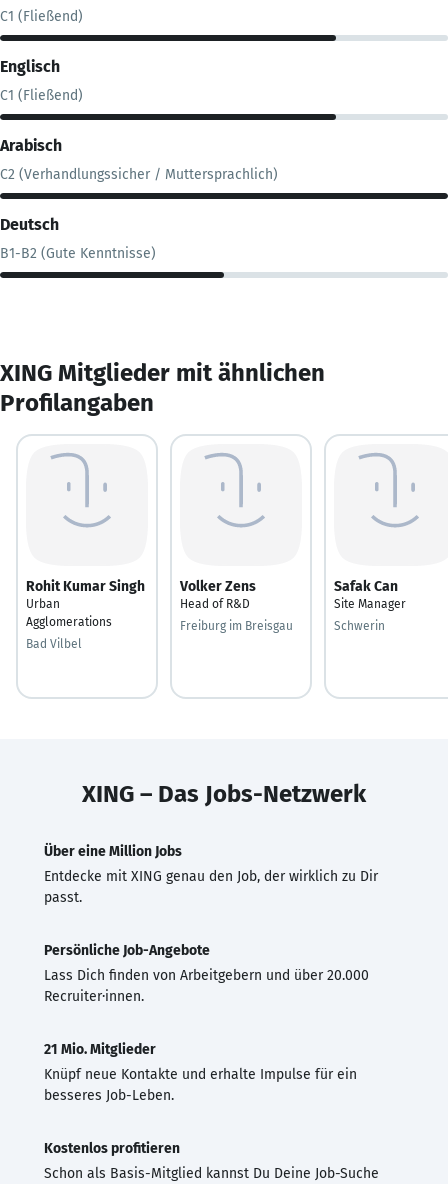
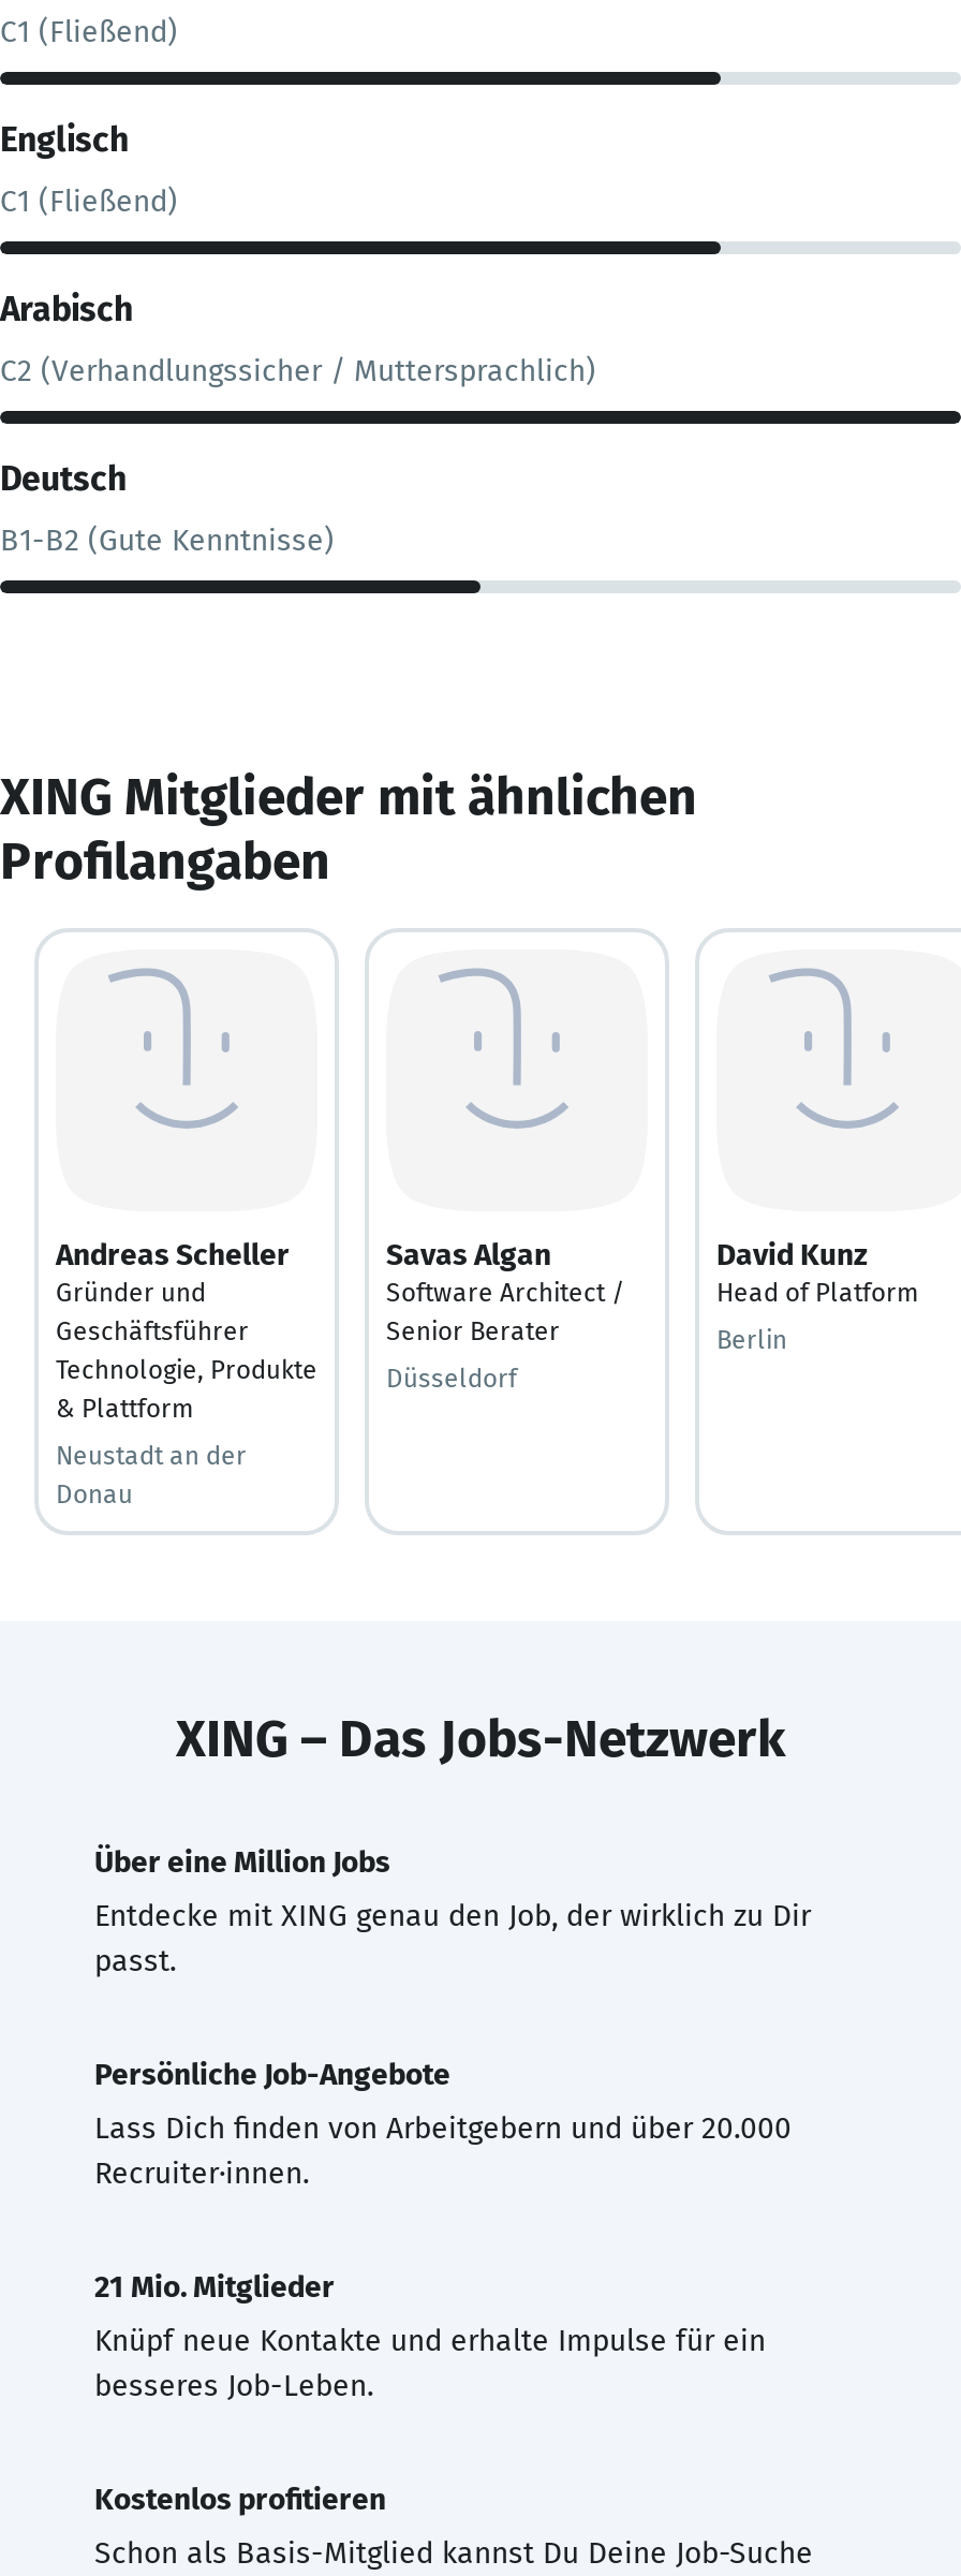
- Rohit Kumar Singh
- Urban
- Agglomerations
+ Andreas Scheller
+ Gründer und
+ Geschäftsführer
+ Technologie, Produkte
+ & Plattform

- Volker Zens
- Head of R&D
+ Savas Algan
+ Software Architect /
+ Senior Berater

- Safak Can
- Site Manager
+ David Kunz
+ Head of Platform

- Freiburg im Breisgau
+ Düsseldorf

- Schwerin
+ Berlin

- Bad Vilbel
+ Neustadt an der
+ Donau
